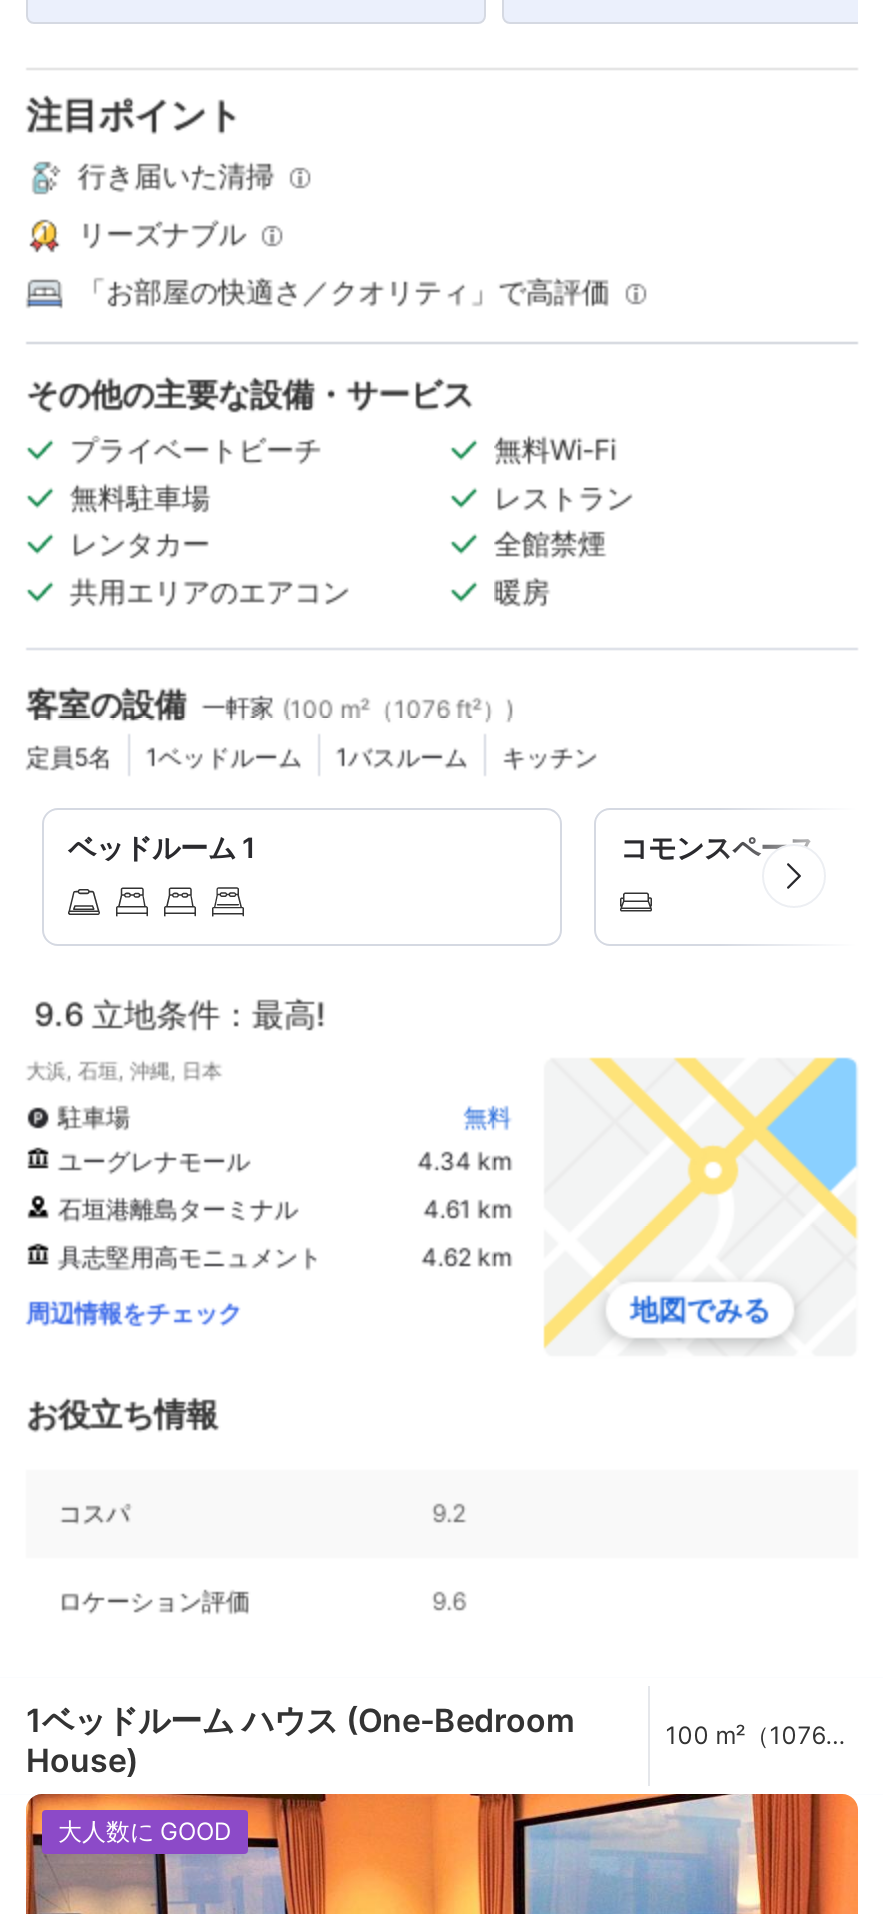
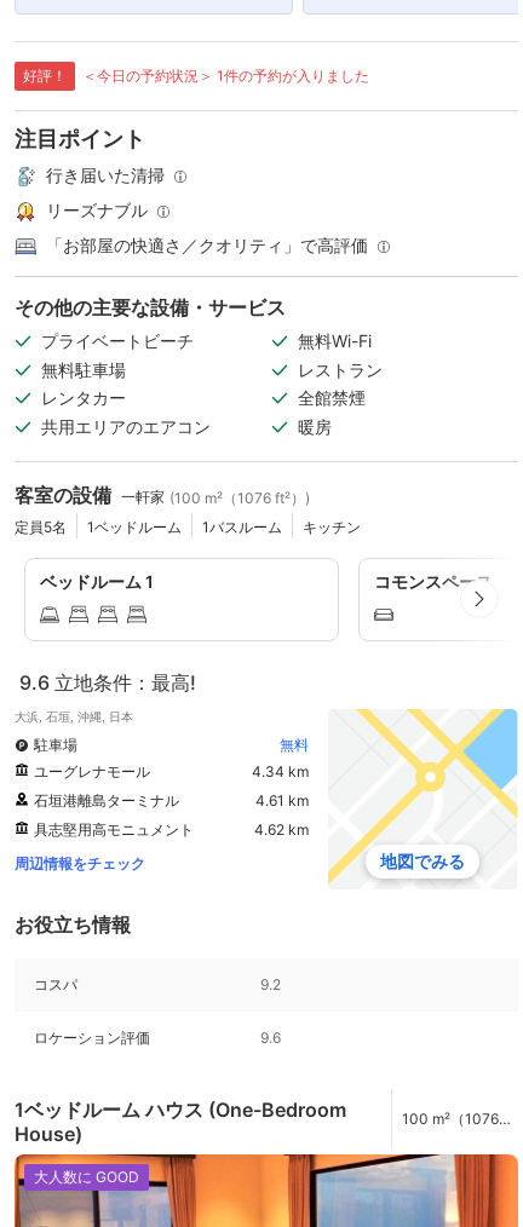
+ 好評！
+ ＜今日の予約状況＞ 1件の予約が入りました
